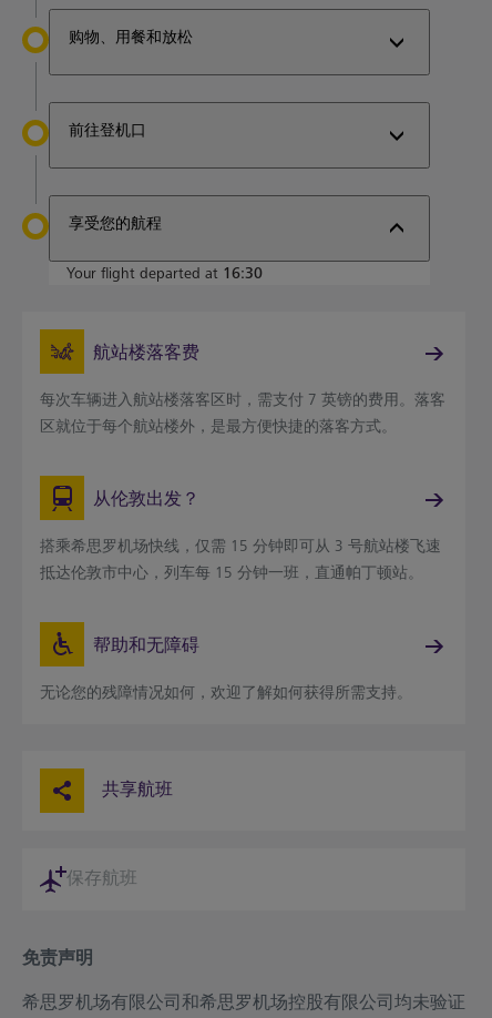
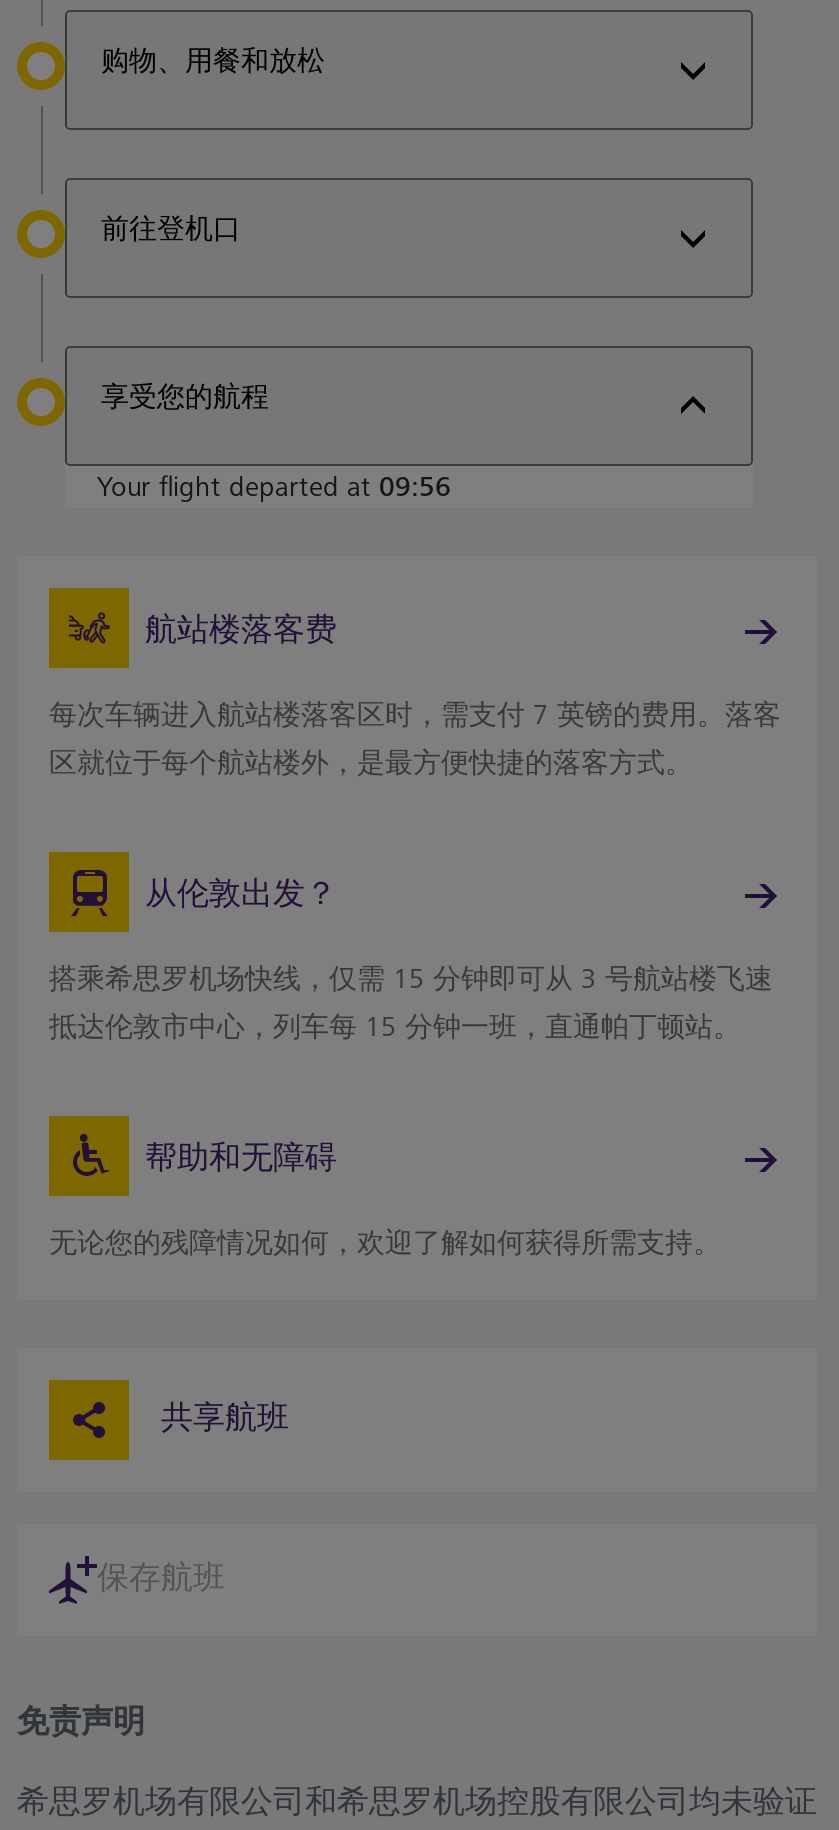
- Your flight departed at 16:30
+ Your flight departed at 09:56
